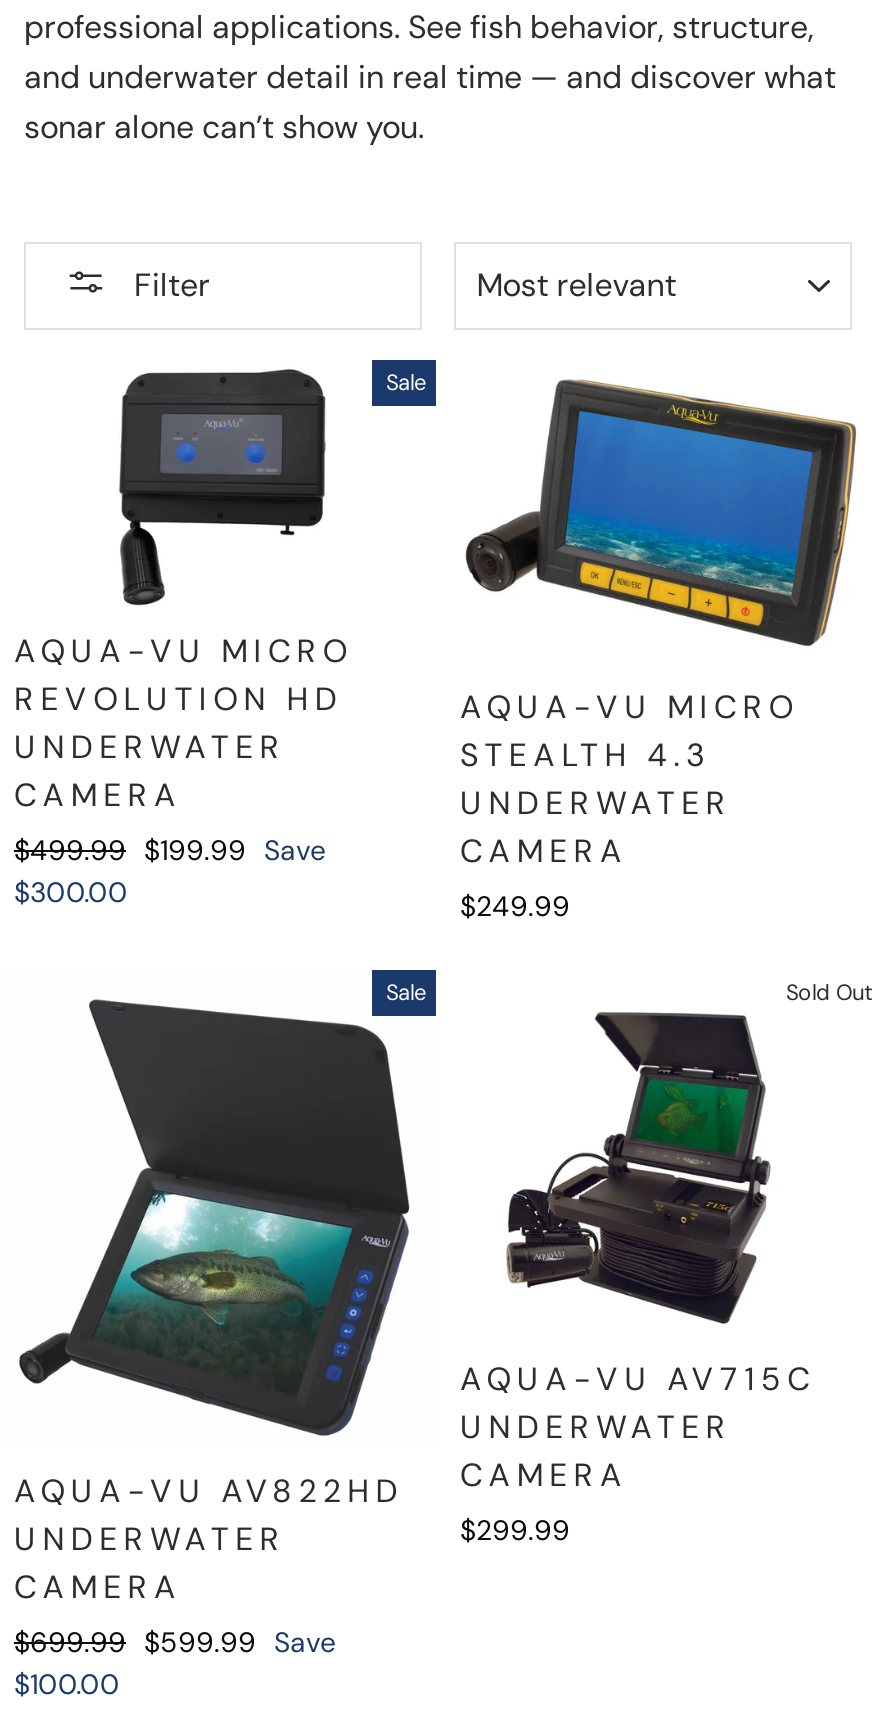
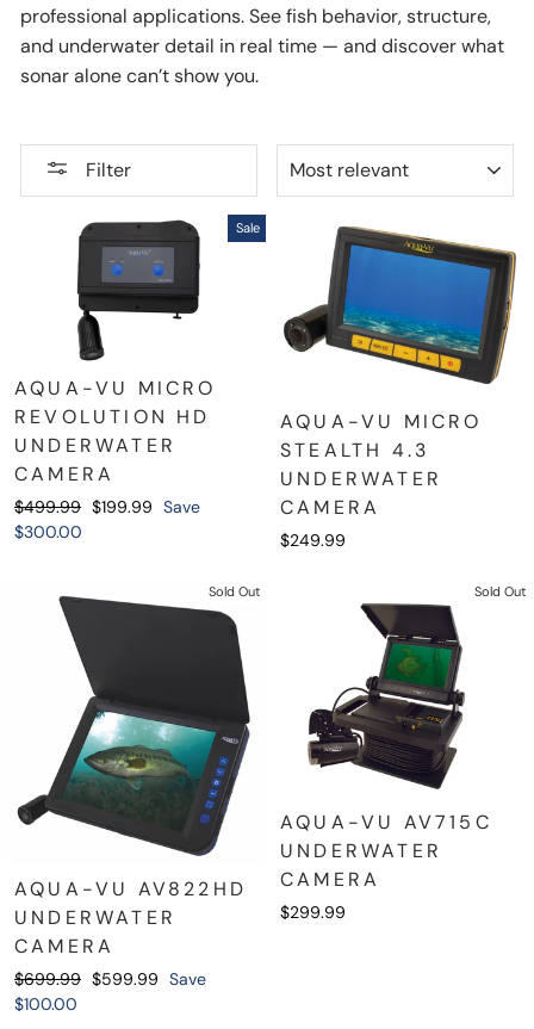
- Sale
+ Sold Out
